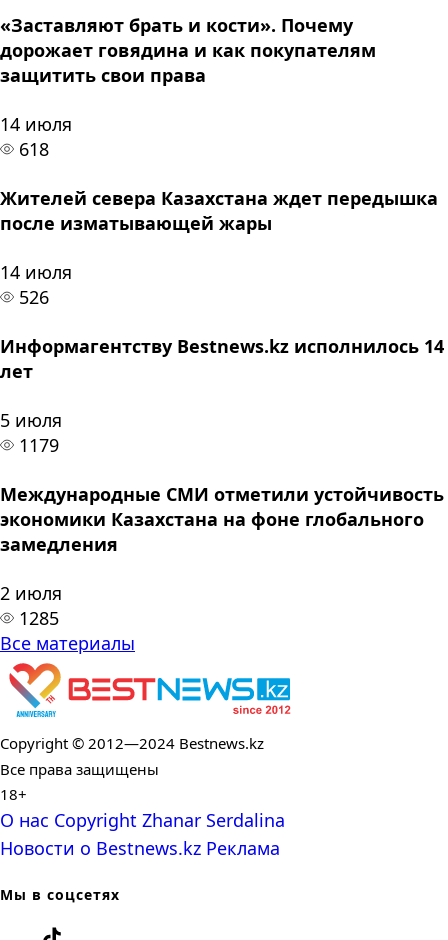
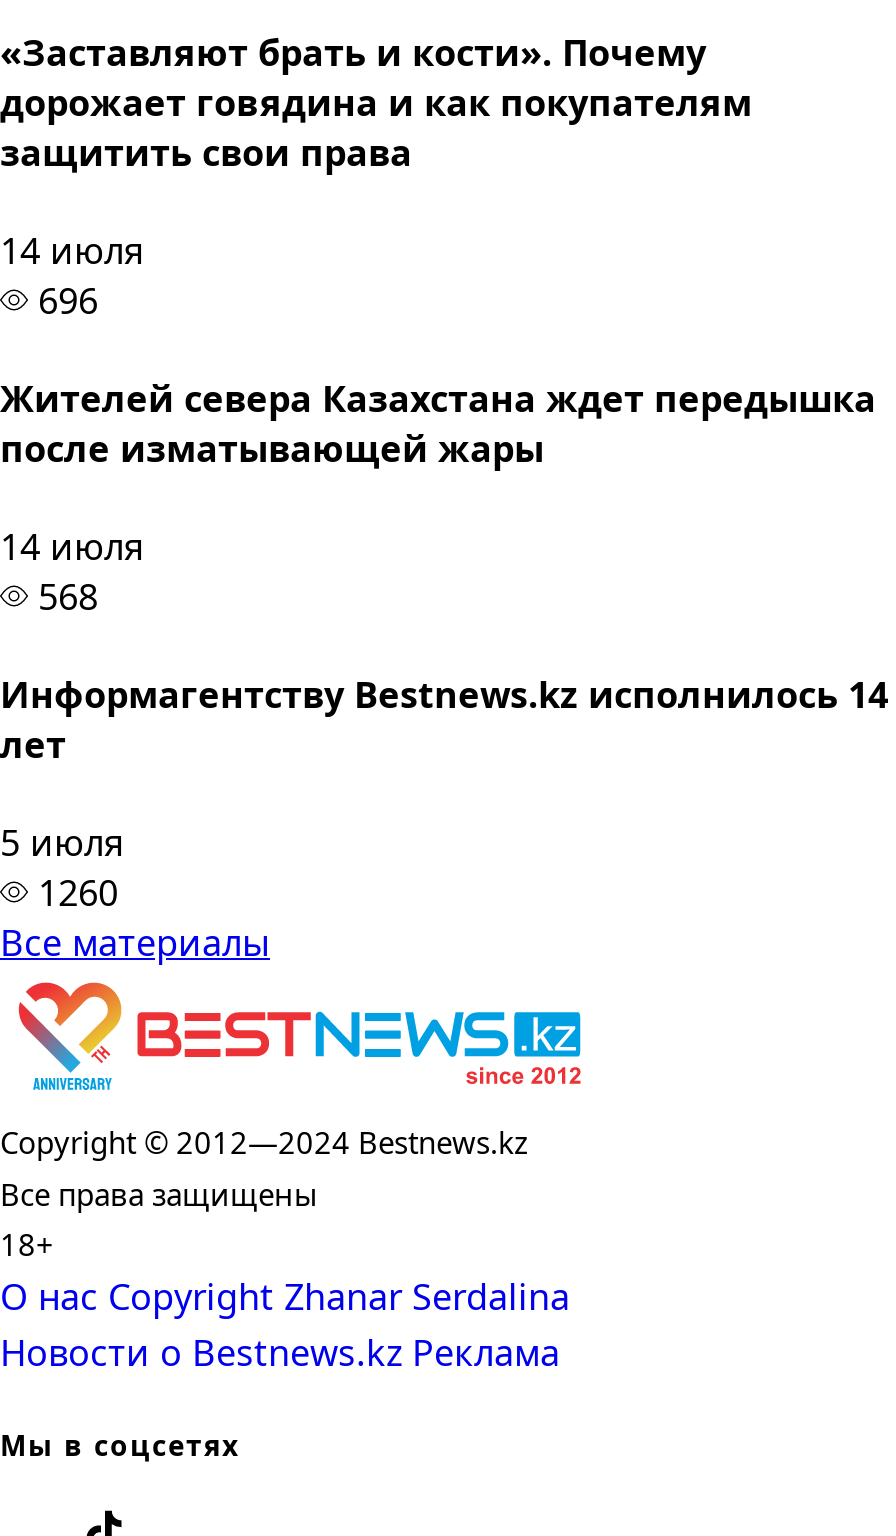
- 618
+ 696

- 526
+ 568

- 1179
- Международные СМИ отметили устойчивость
- экономики Казахстана на фоне глобального
- замедления
- 2 июля
- 1285
+ 1260
